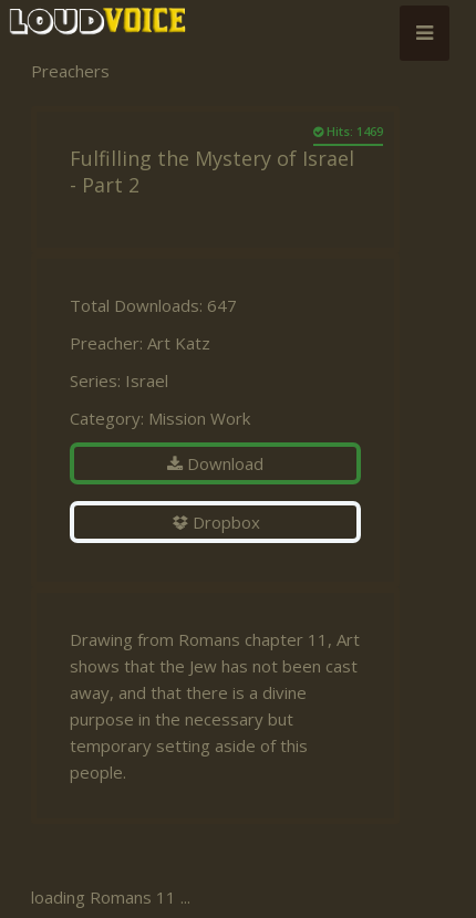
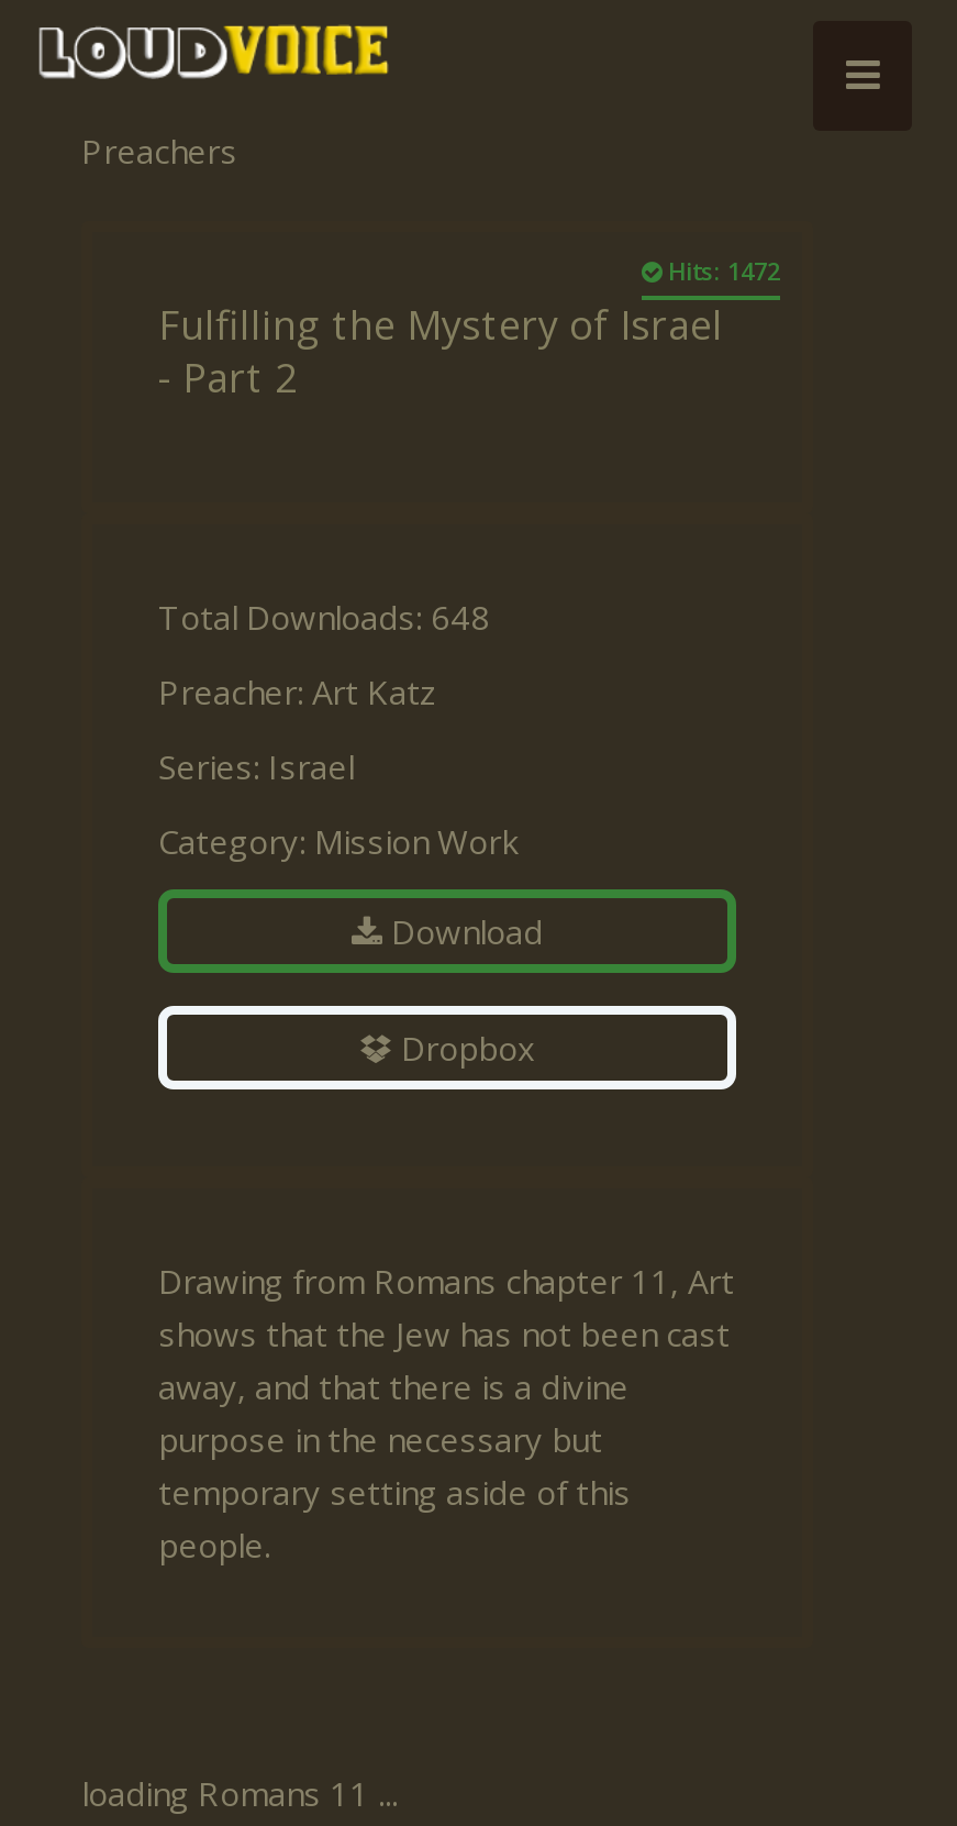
- Hits: 1469
+ Hits: 1472

- Total Downloads: 647
+ Total Downloads: 648
